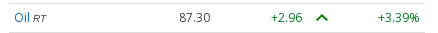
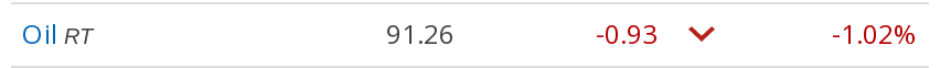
- 87.30
+ 91.26

- +2.96
+ -0.93

- +3.39%
+ -1.02%
